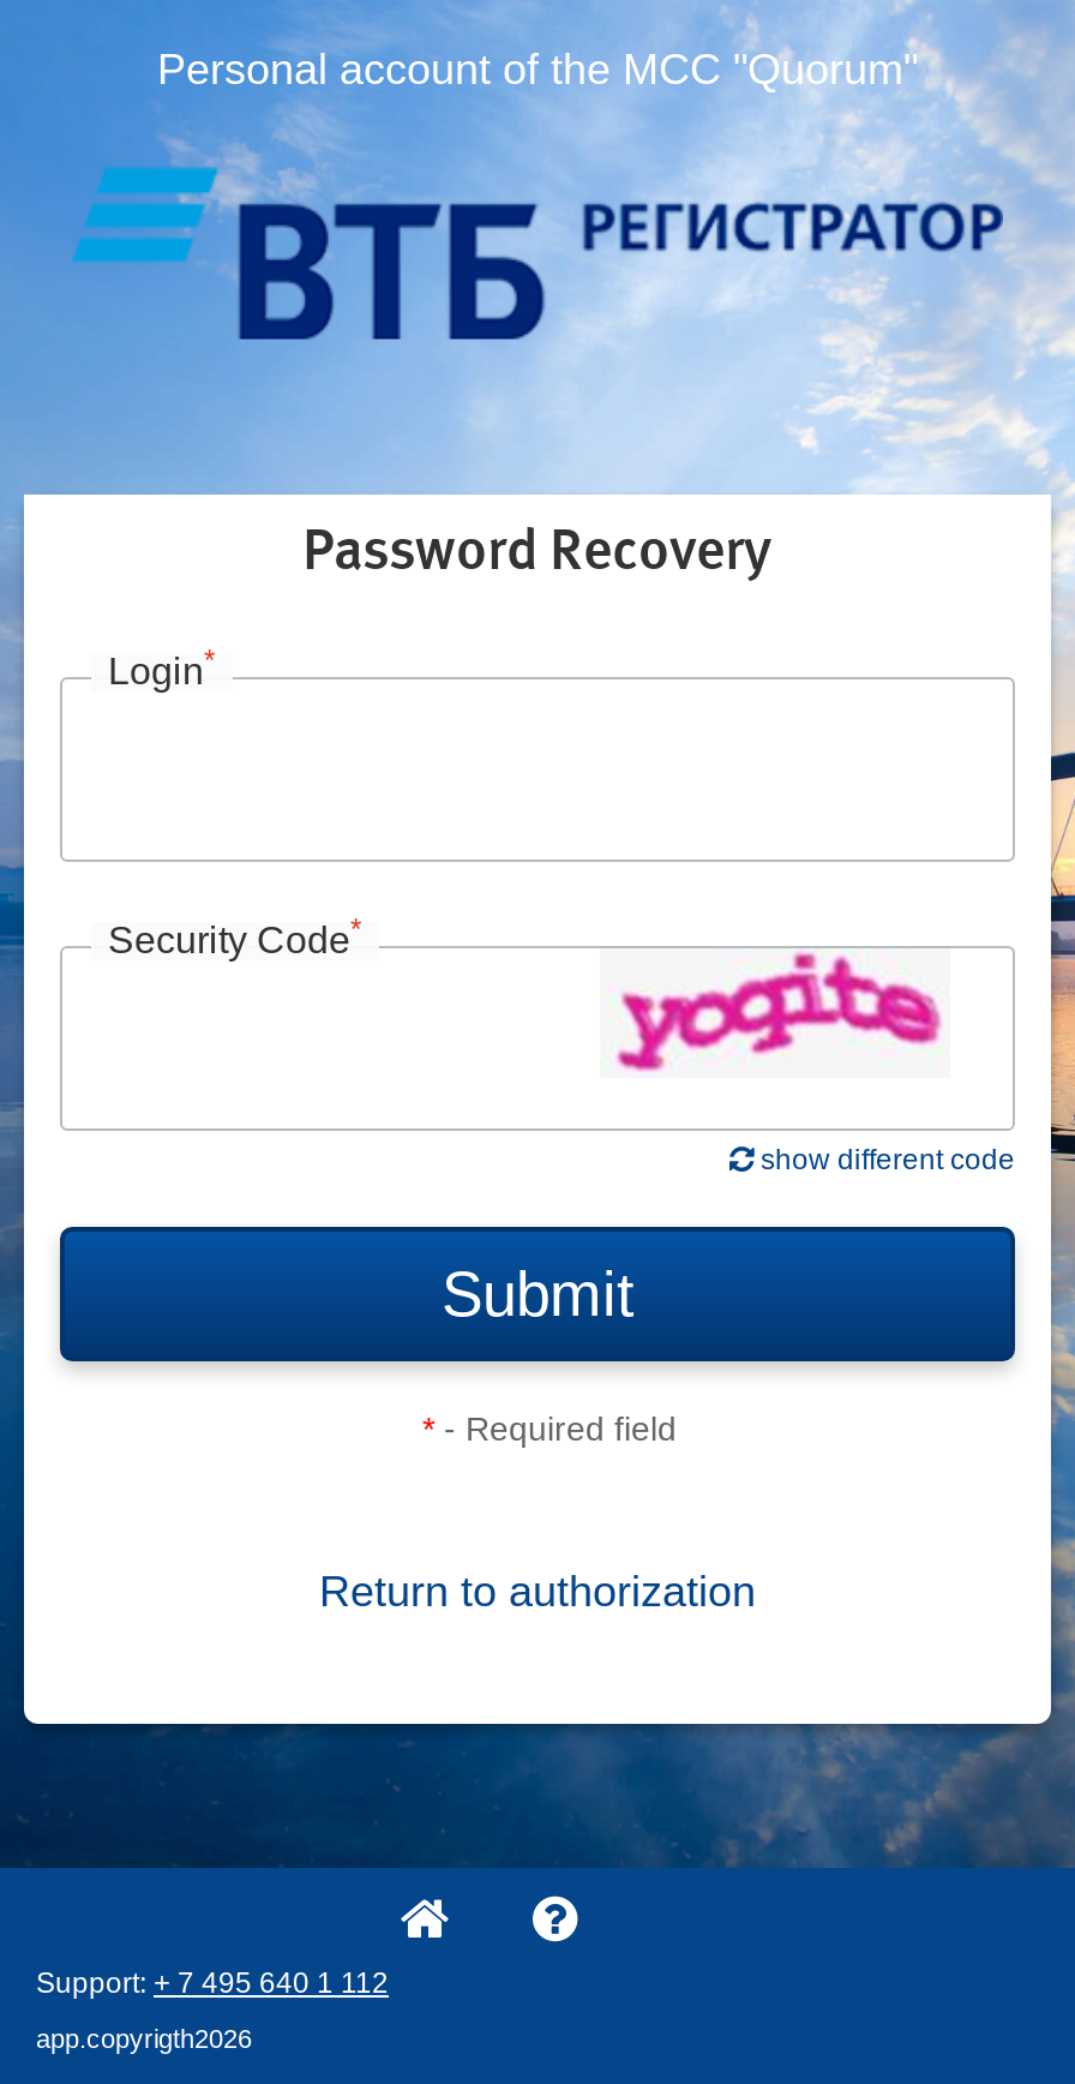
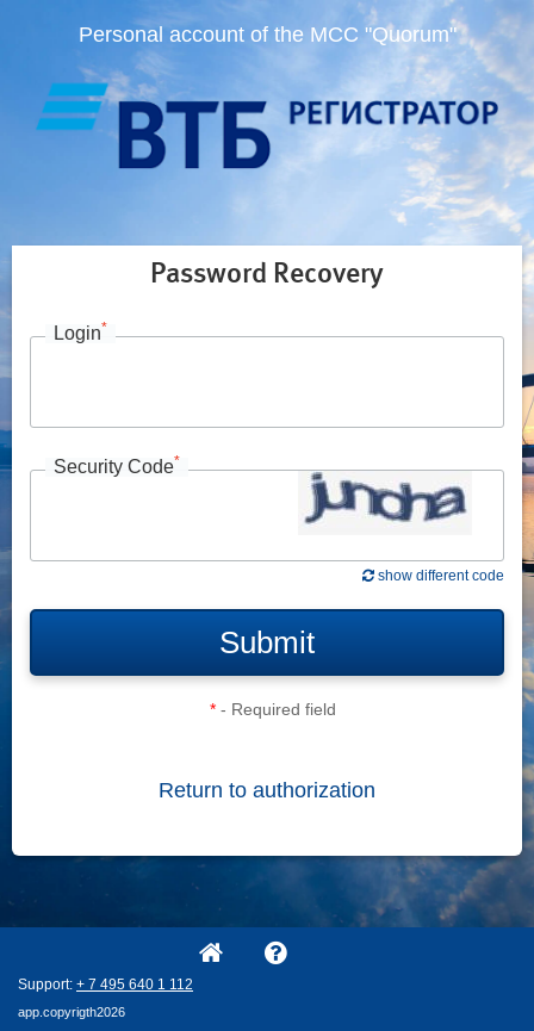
- [image]
+ [image]
